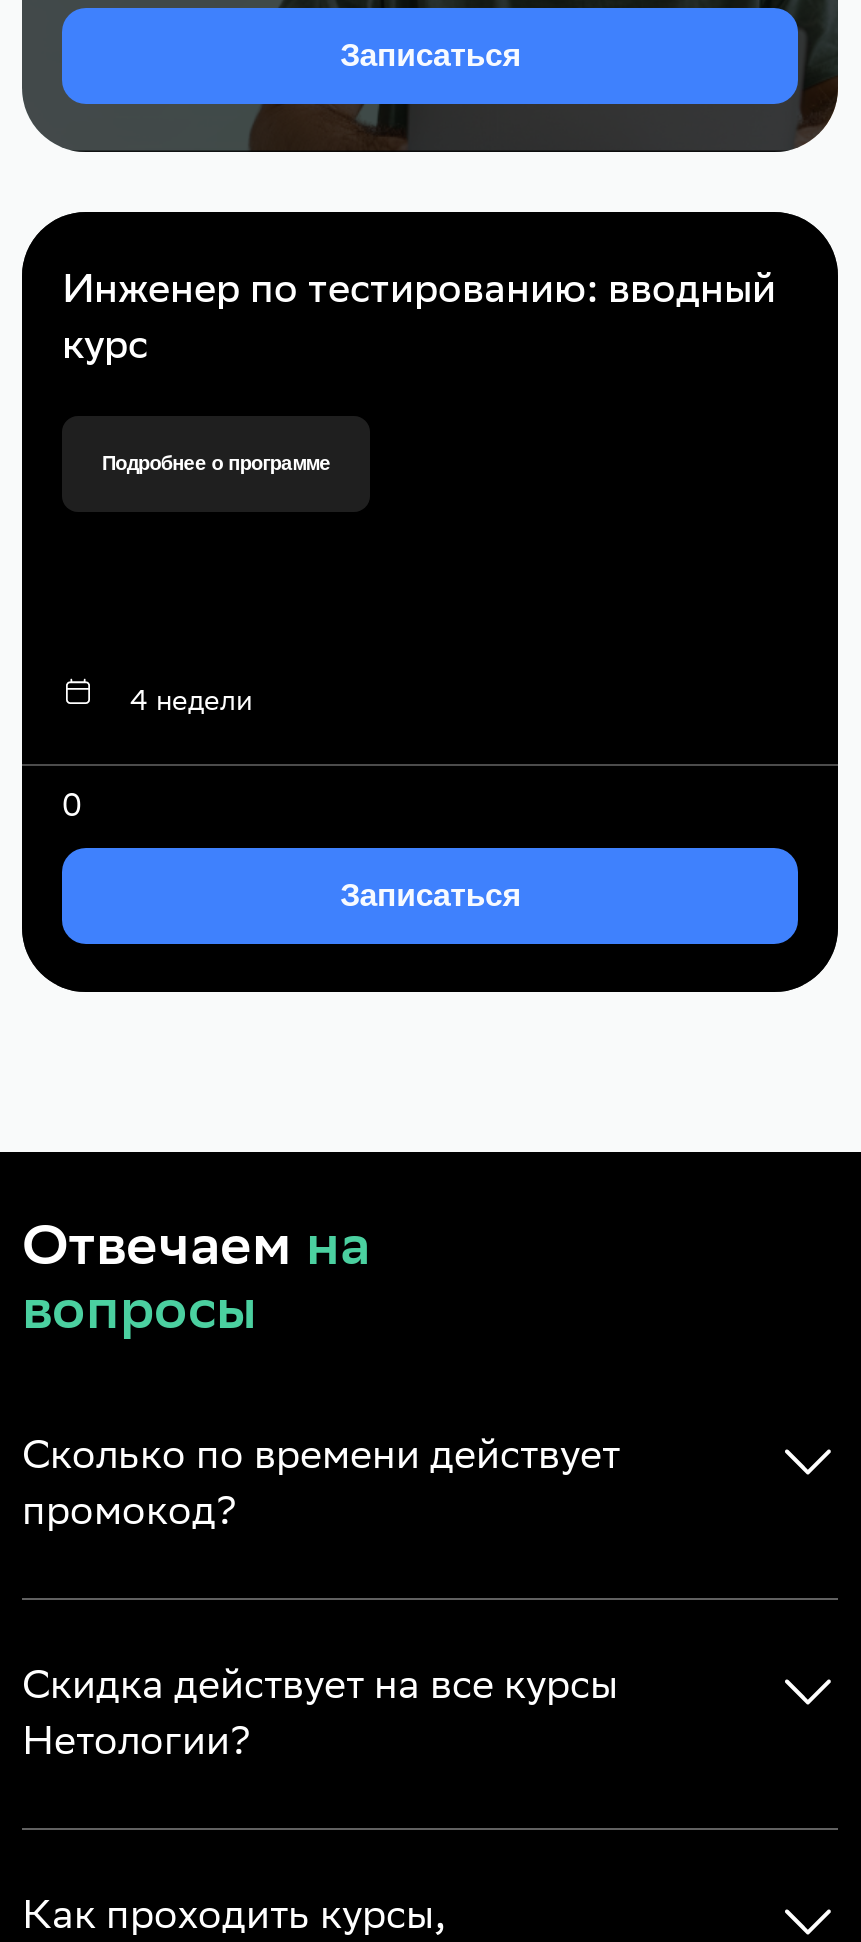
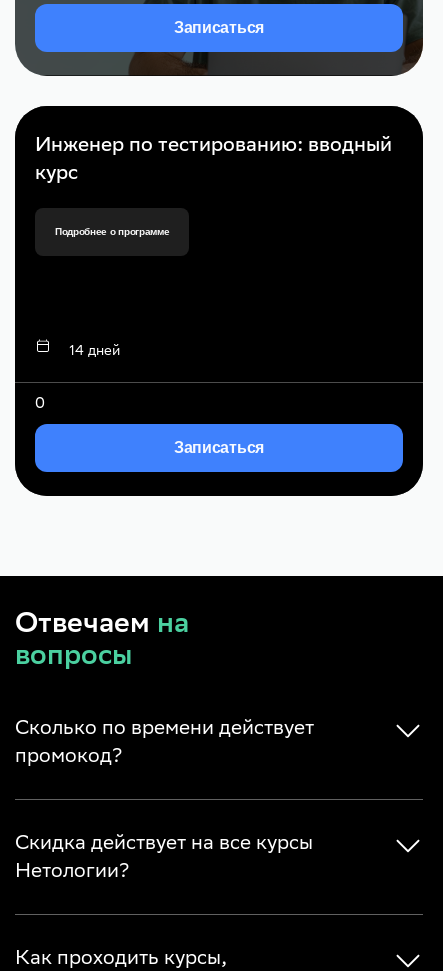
- 4 недели
+ 14 дней
